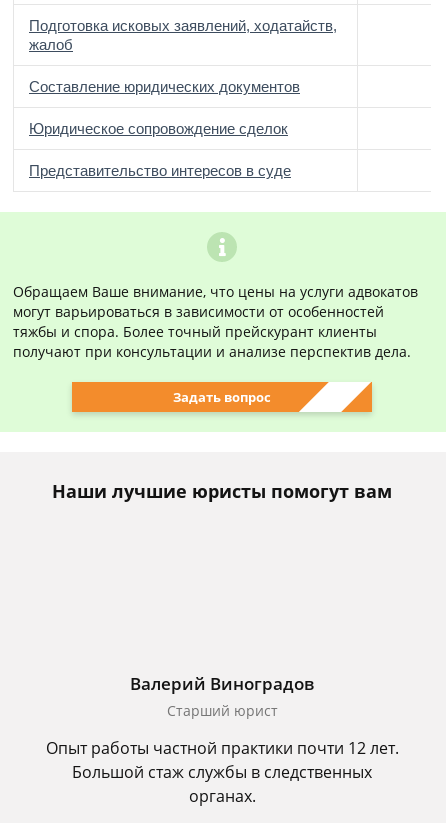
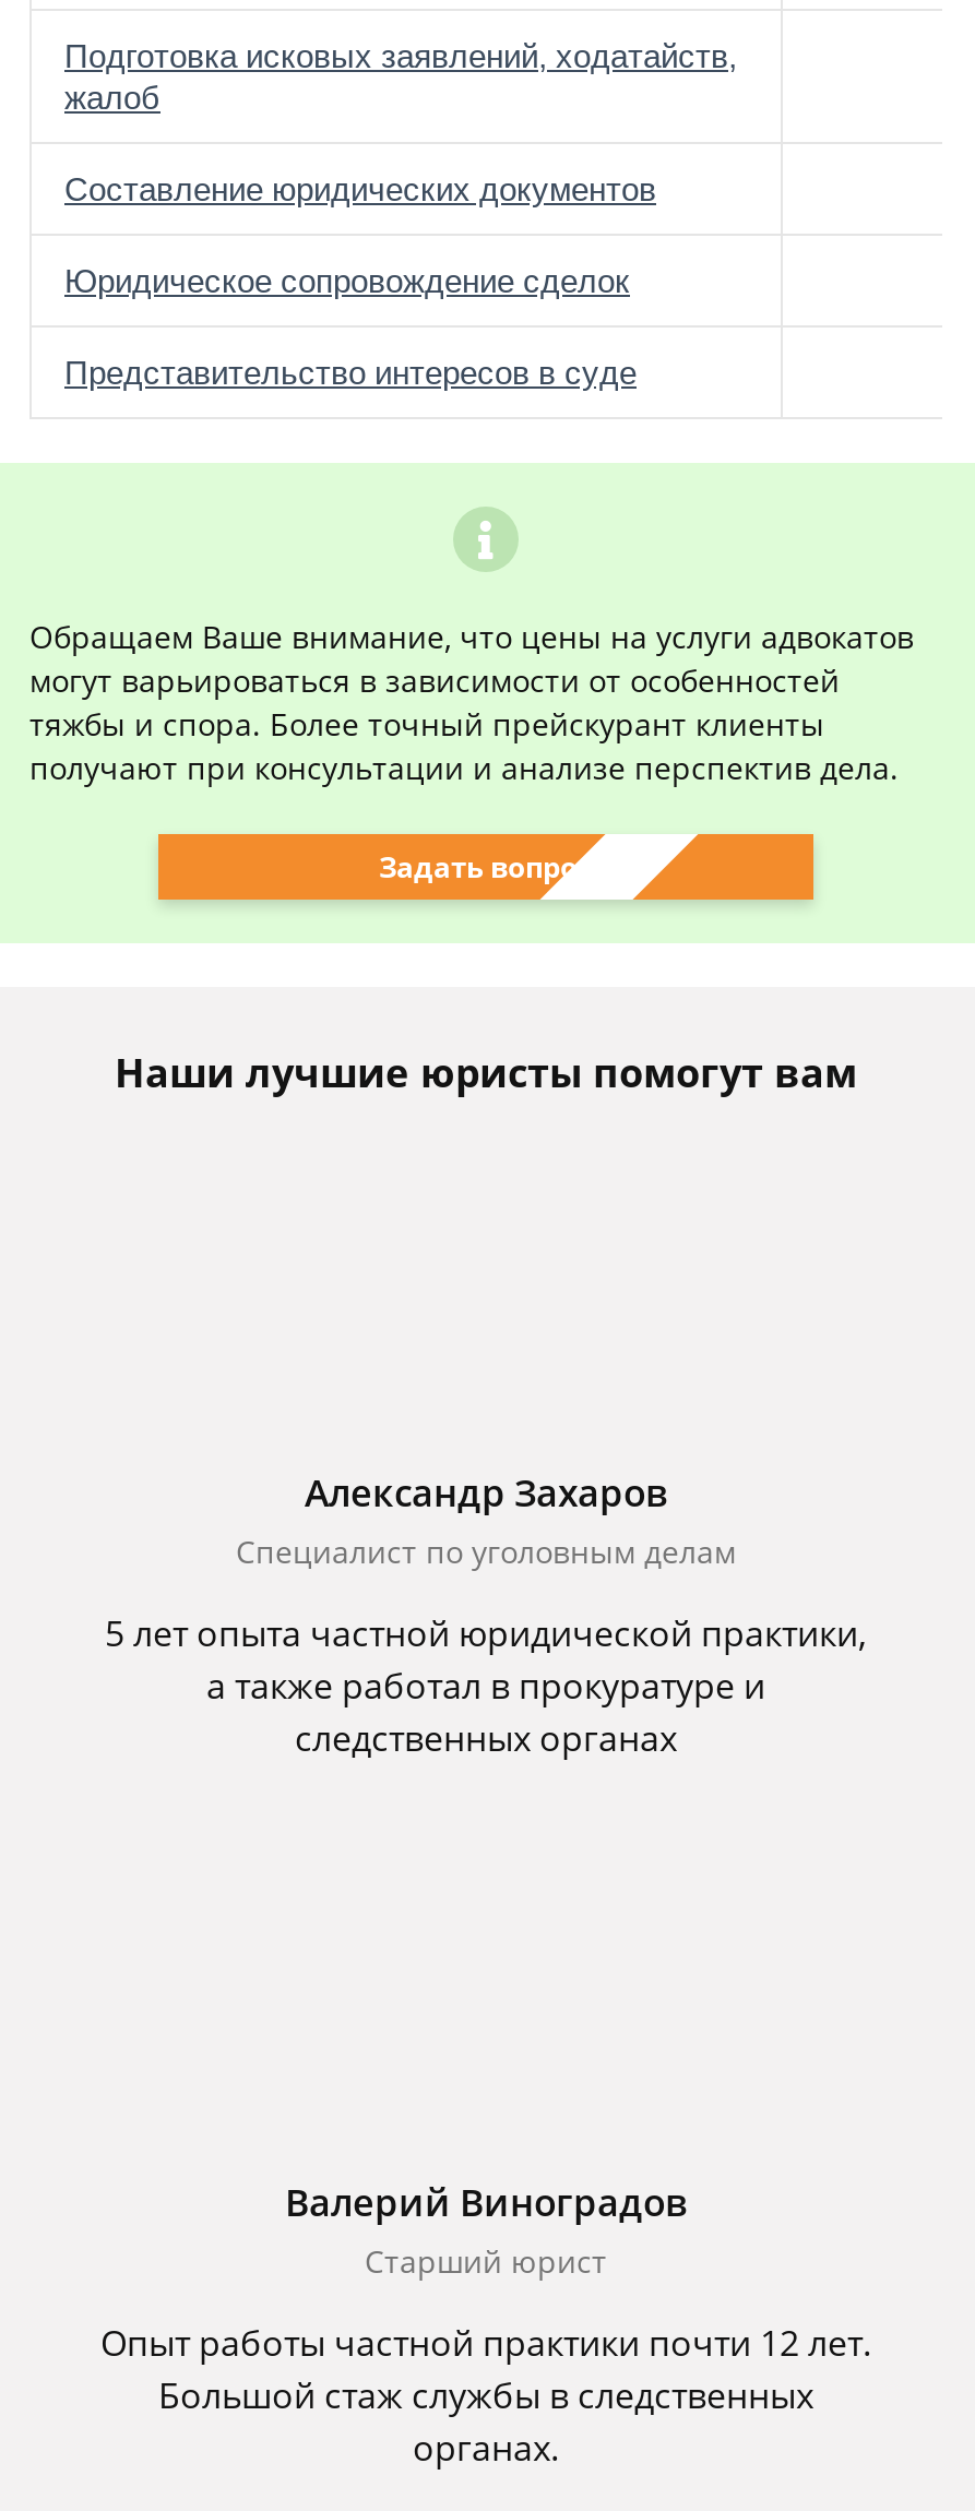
- [image]
+ [image]

+ Александр Захаров
+ Специалист по уголовным делам
+ 5 лет опыта частной юридической практики,
+ а также работал в прокуратуре и
+ следственных органах
